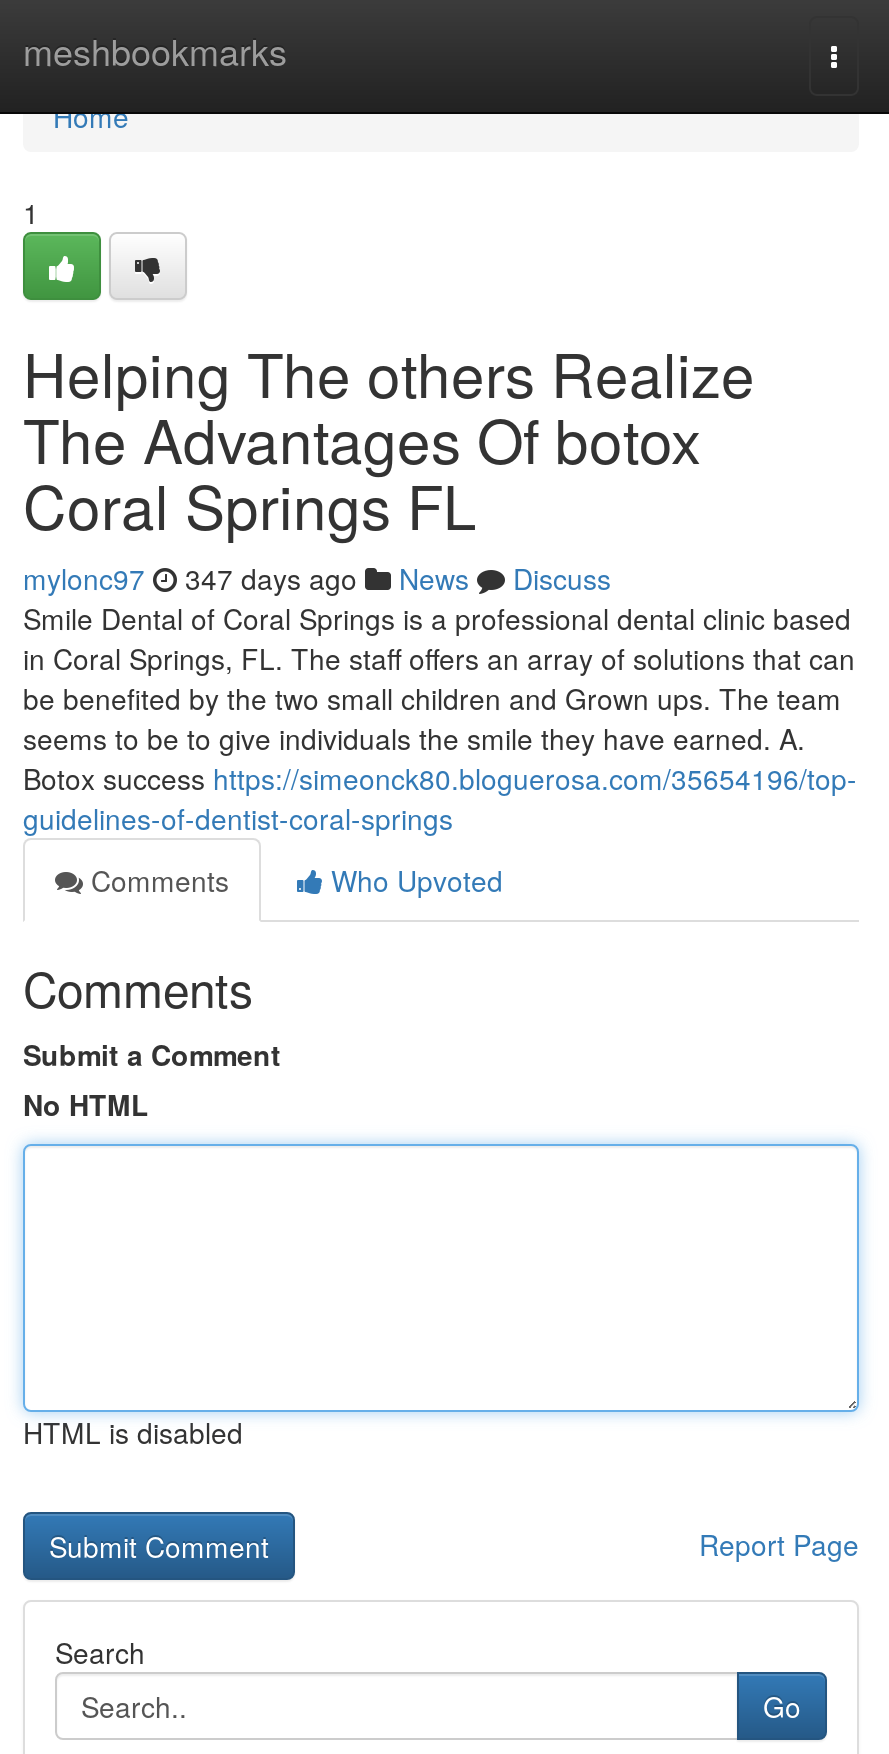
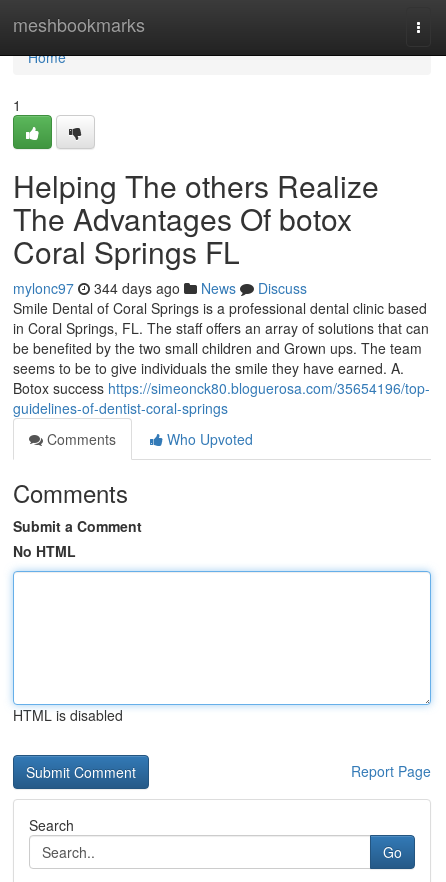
- mylonc97 347 days ago News Discuss
+ mylonc97 344 days ago News Discuss
